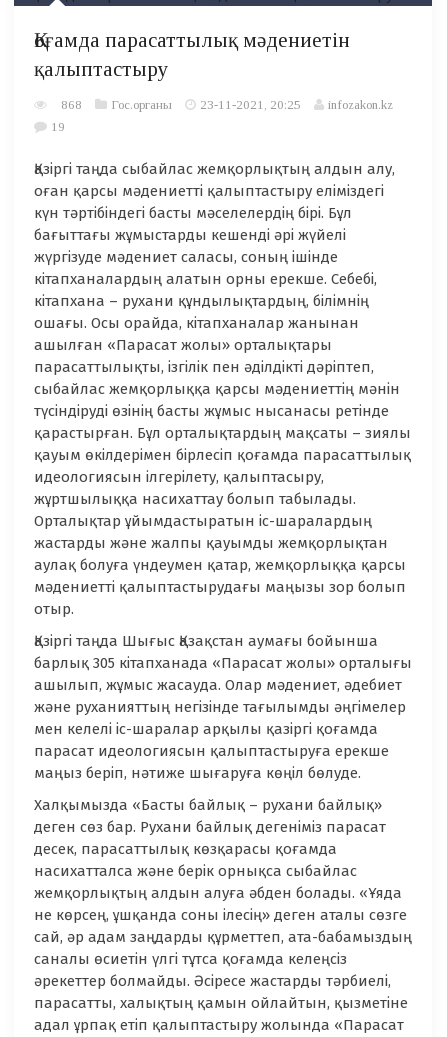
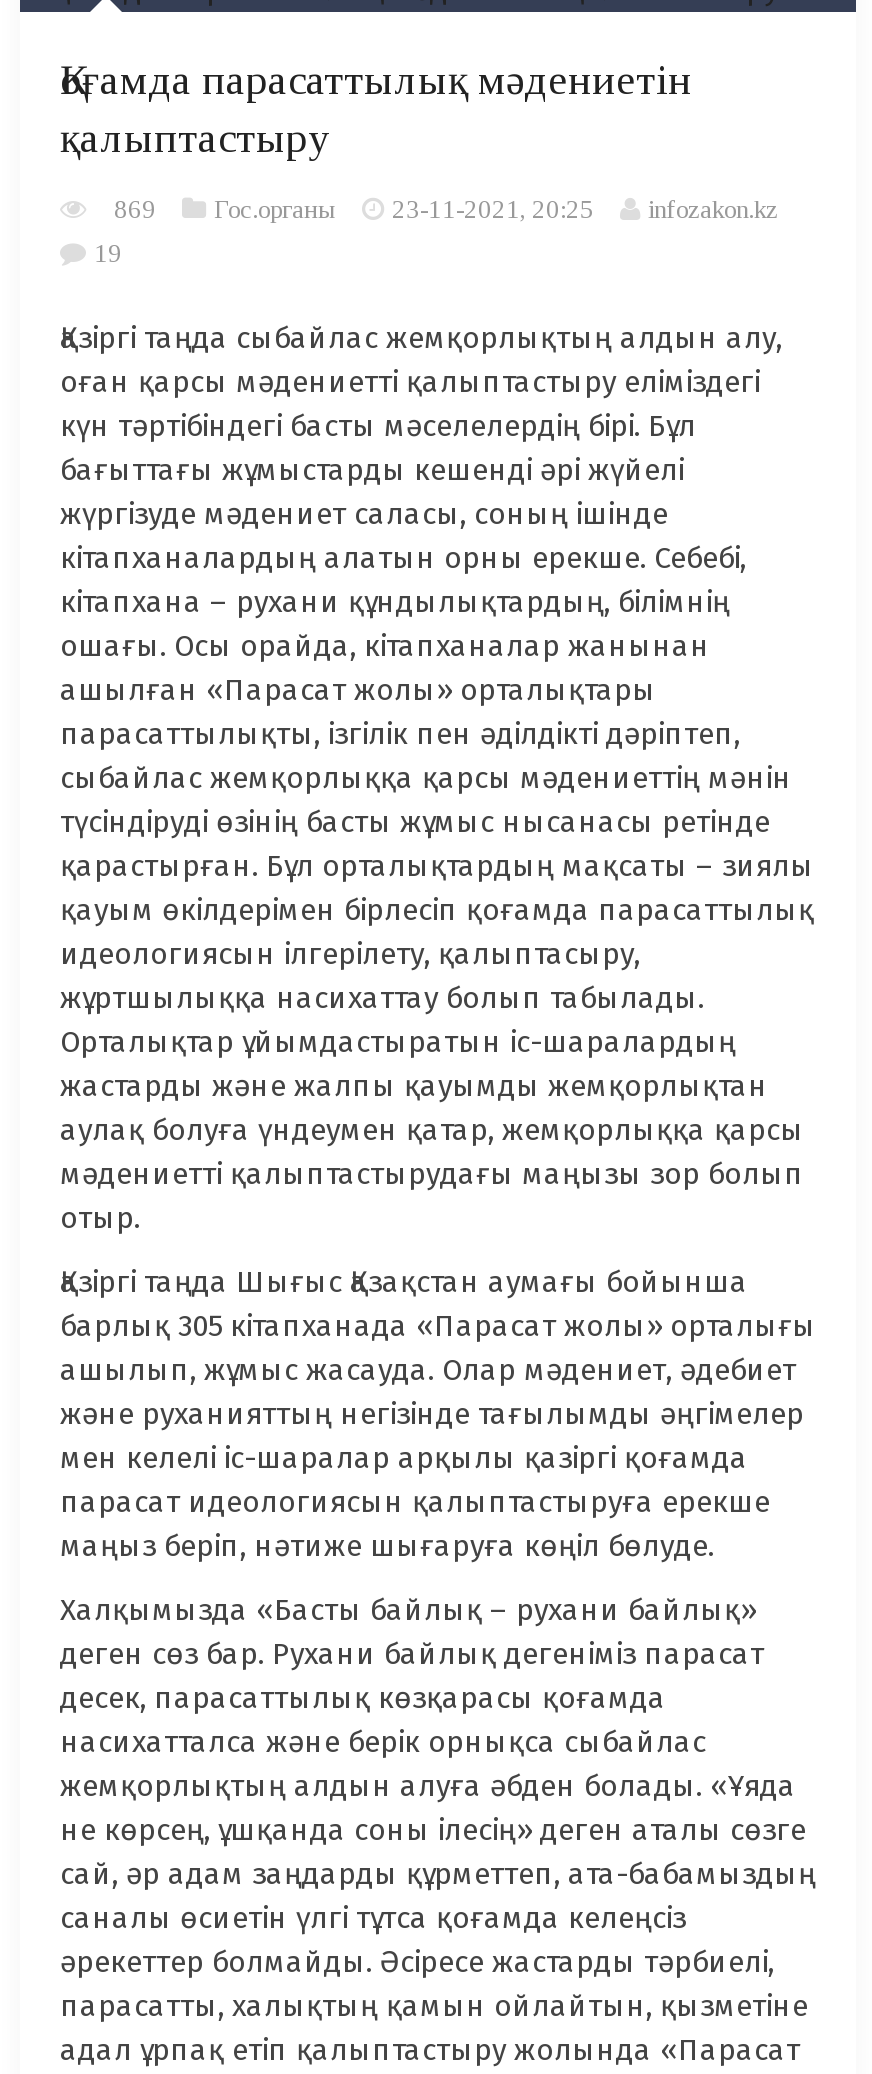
- 868 Гос.органы 23-11-2021, 20:25 infozakon.kz
+ 869 Гос.органы 23-11-2021, 20:25 infozakon.kz
